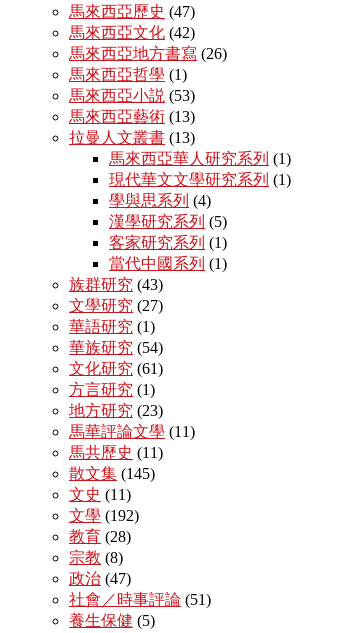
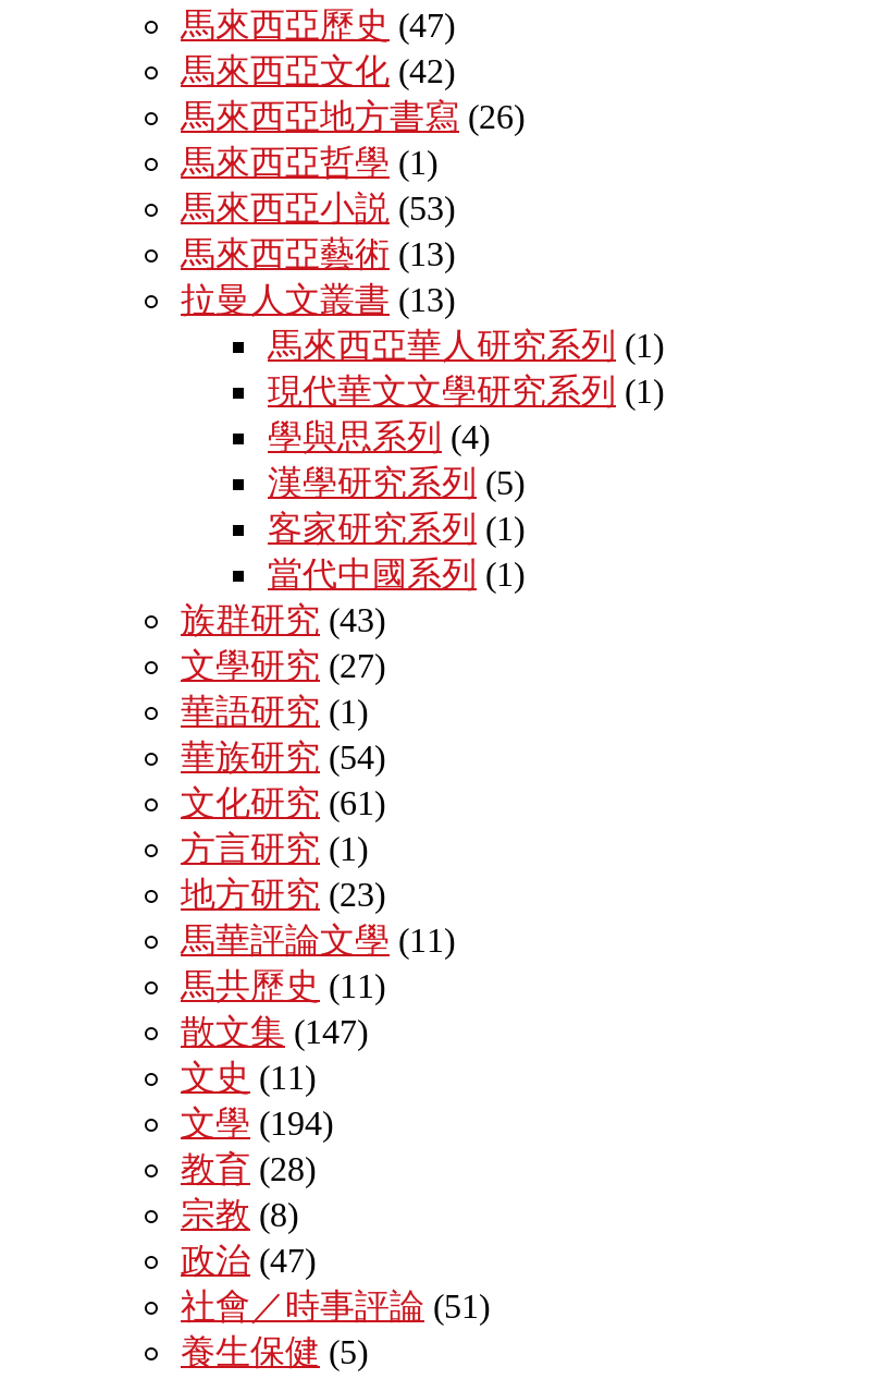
- 散文集 (145)
+ 散文集 (147)

- 文學 (192)
+ 文學 (194)
